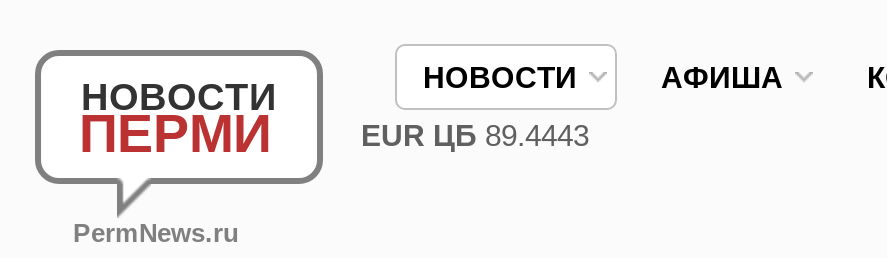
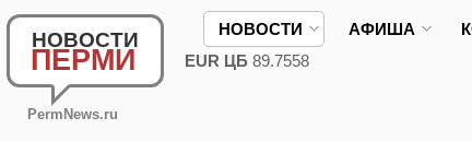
- EUR ЦБ 89.4443
+ EUR ЦБ 89.7558
